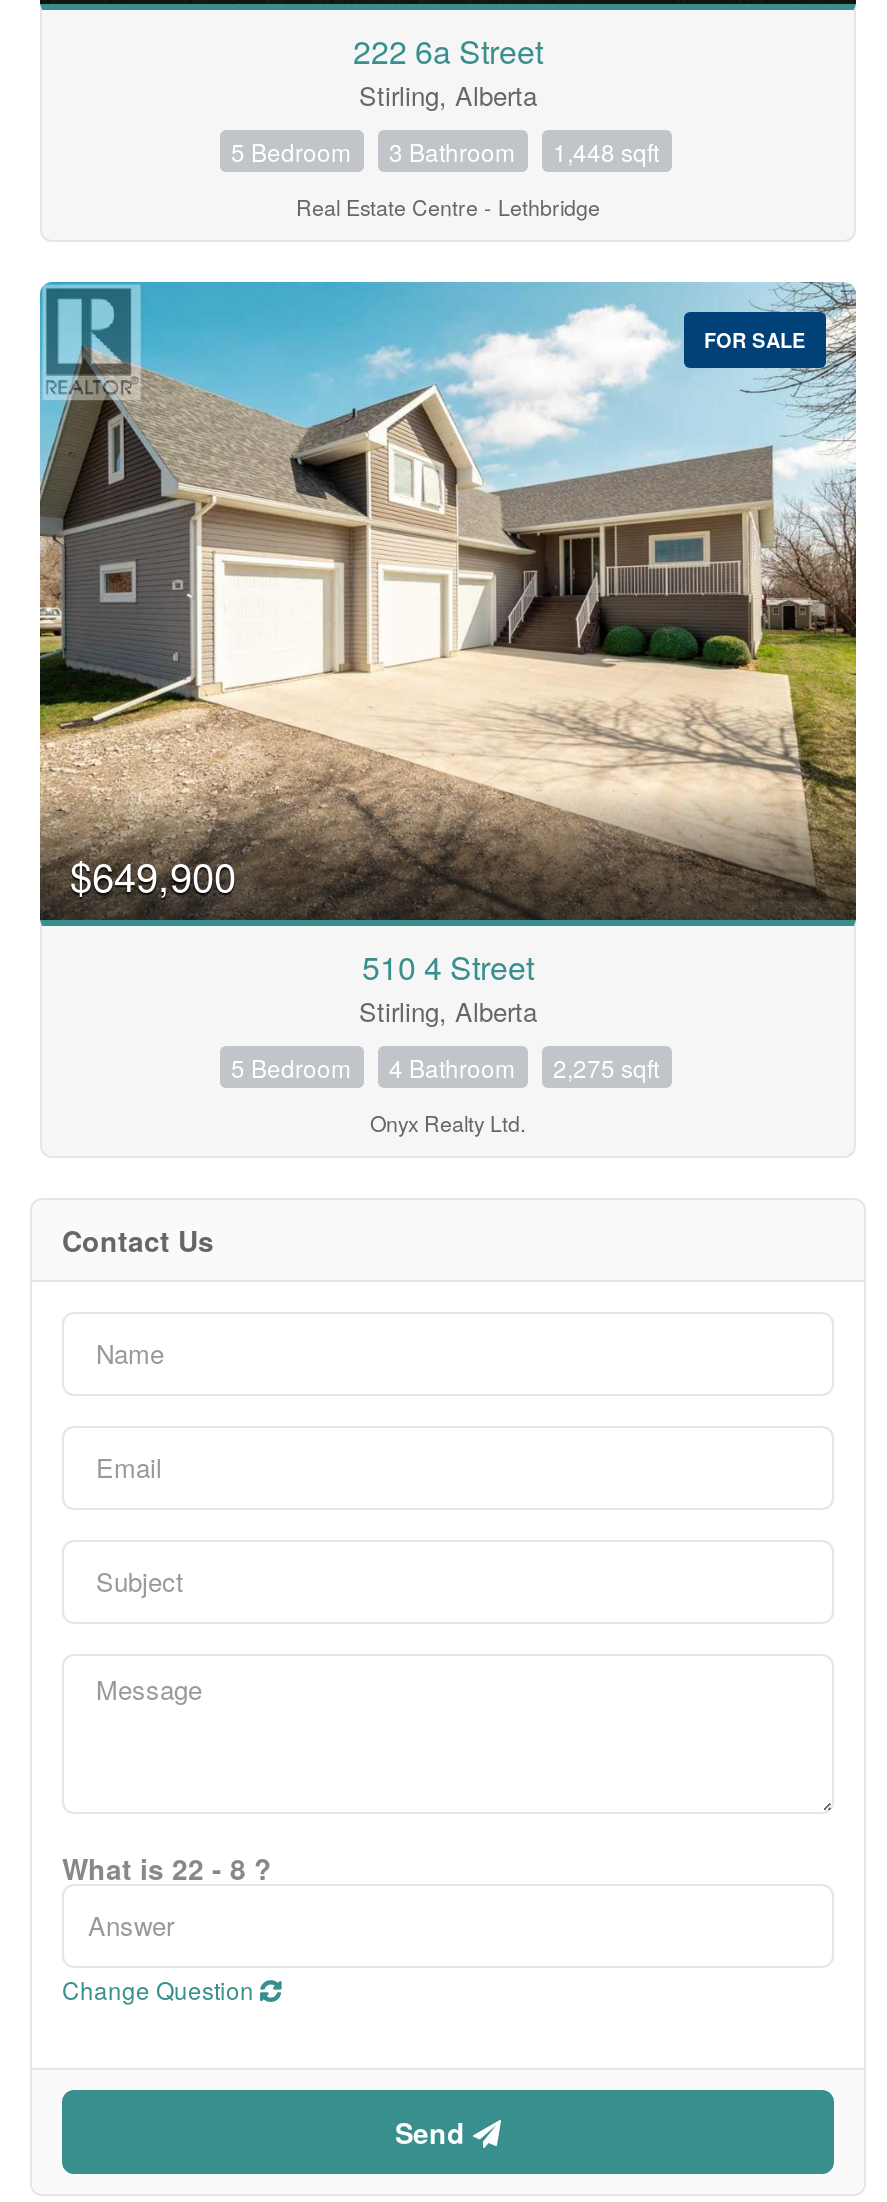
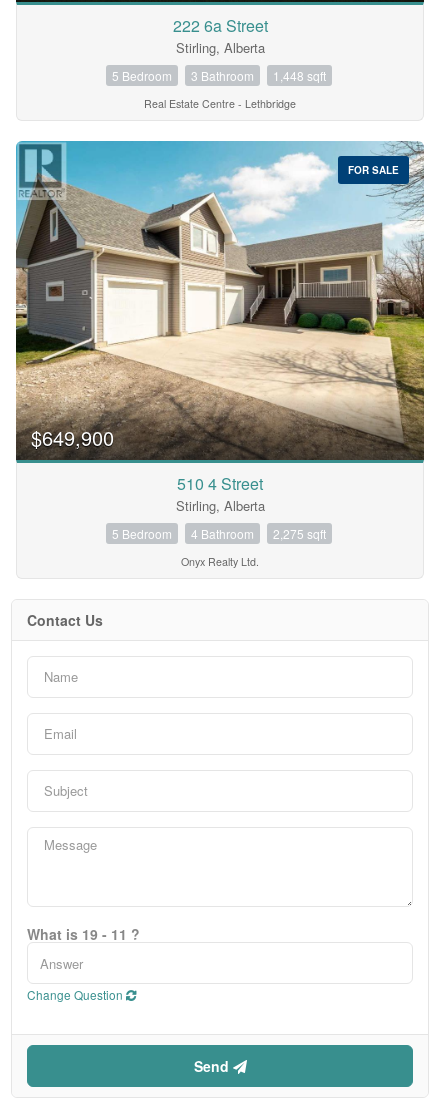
- What is 22 - 8 ?
+ What is 19 - 11 ?
